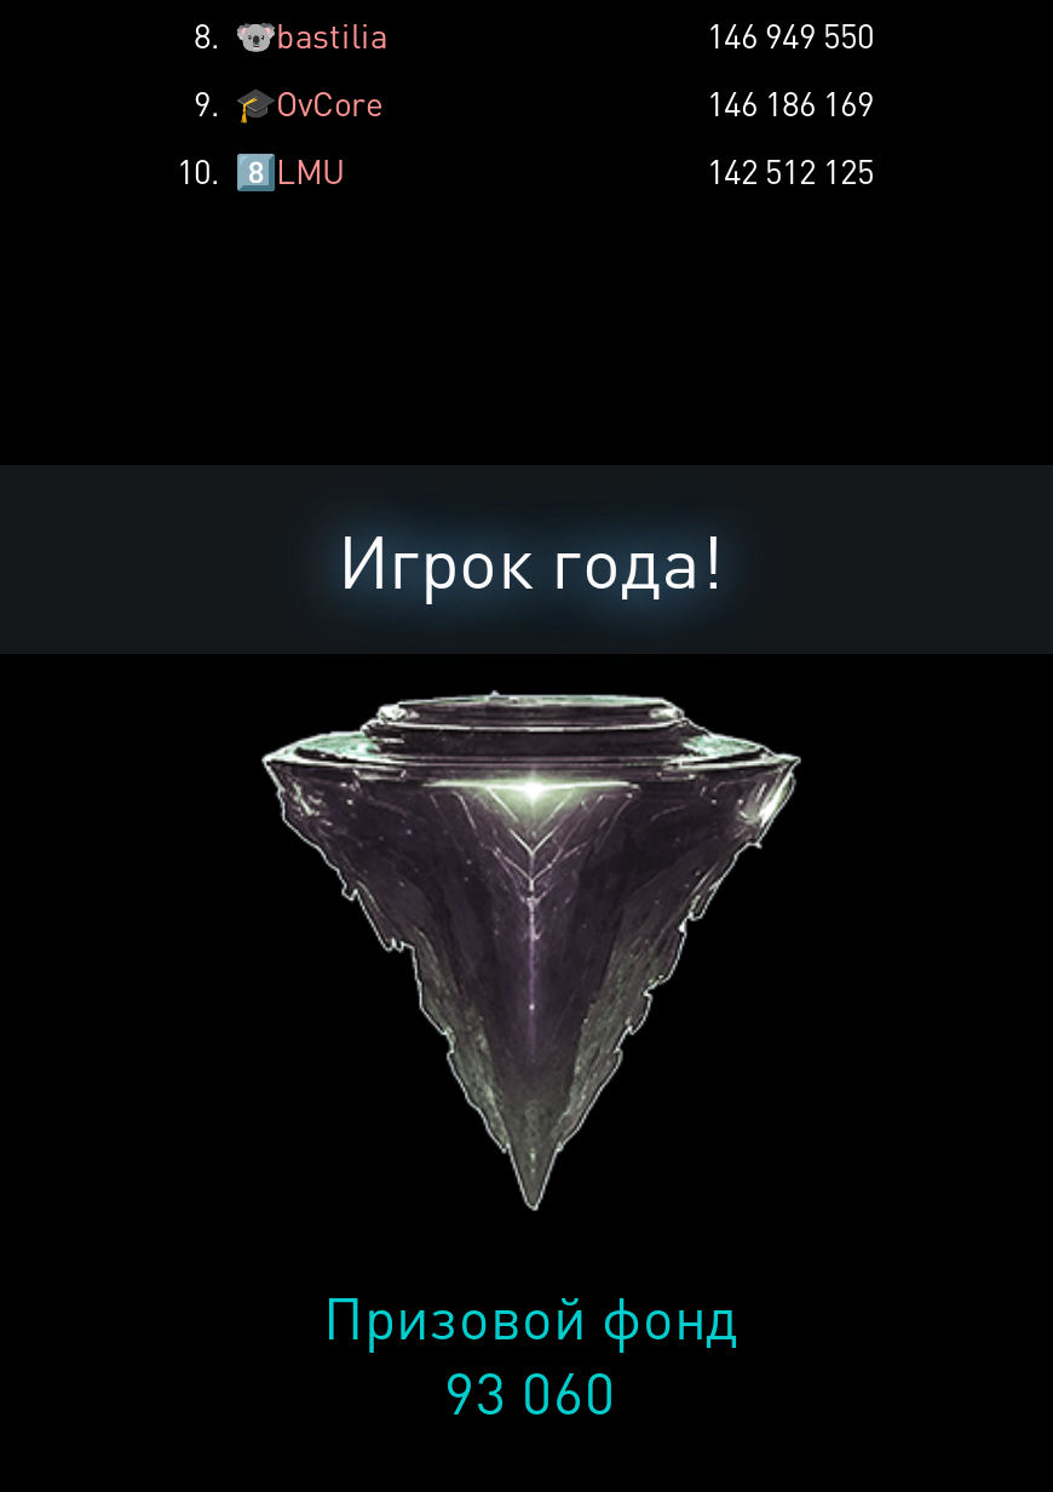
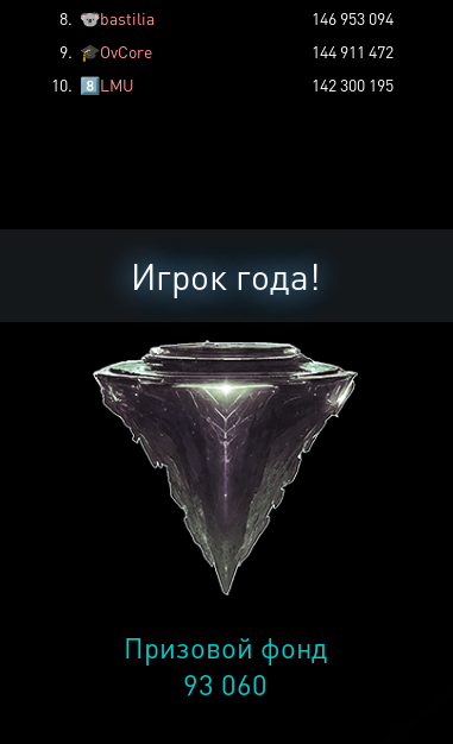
- 146 949 550
+ 146 953 094

- 146 186 169
+ 144 911 472

- 142 512 125
+ 142 300 195
